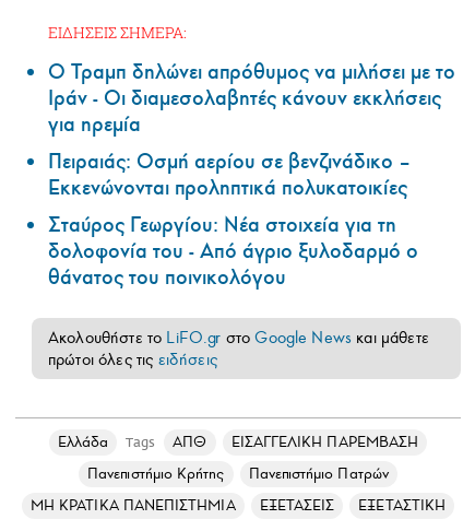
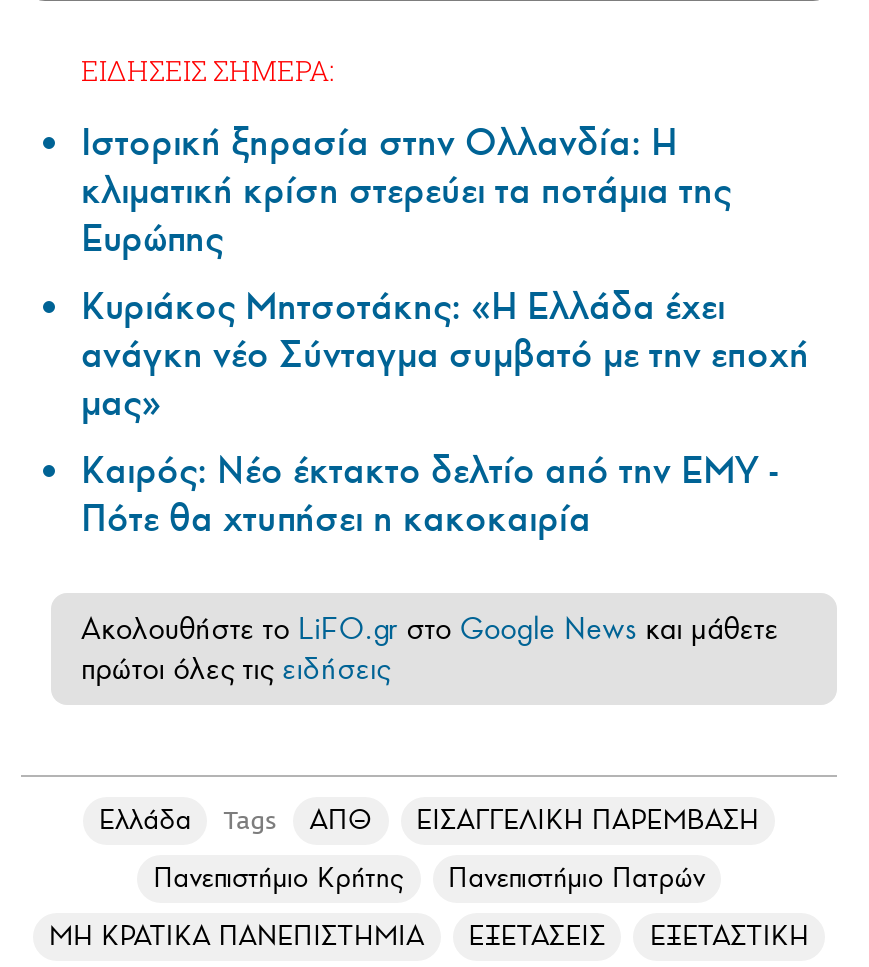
- Ο Τραμπ δηλώνει απρόθυμος να μιλήσει με το
- Ιράν - Οι διαμεσολαβητές κάνουν εκκλήσεις
- για ηρεμία
- Πειραιάς: Οσμή αερίου σε βενζινάδικο –
- Εκκενώνονται προληπτικά πολυκατοικίες
- Σταύρος Γεωργίου: Νέα στοιχεία για τη
- δολοφονία του - Από άγριο ξυλοδαρμό ο
- θάνατος του ποινικολόγου
+ Ιστορική ξηρασία στην Ολλανδία: Η
+ κλιματική κρίση στερεύει τα ποτάμια της
+ Ευρώπης
+ Κυριάκος Μητσοτάκης: «Η Ελλάδα έχει
+ ανάγκη νέο Σύνταγμα συμβατό με την εποχή
+ μας»
+ Καιρός: Νέο έκτακτο δελτίο από την ΕΜΥ -
+ Πότε θα χτυπήσει η κακοκαιρία
